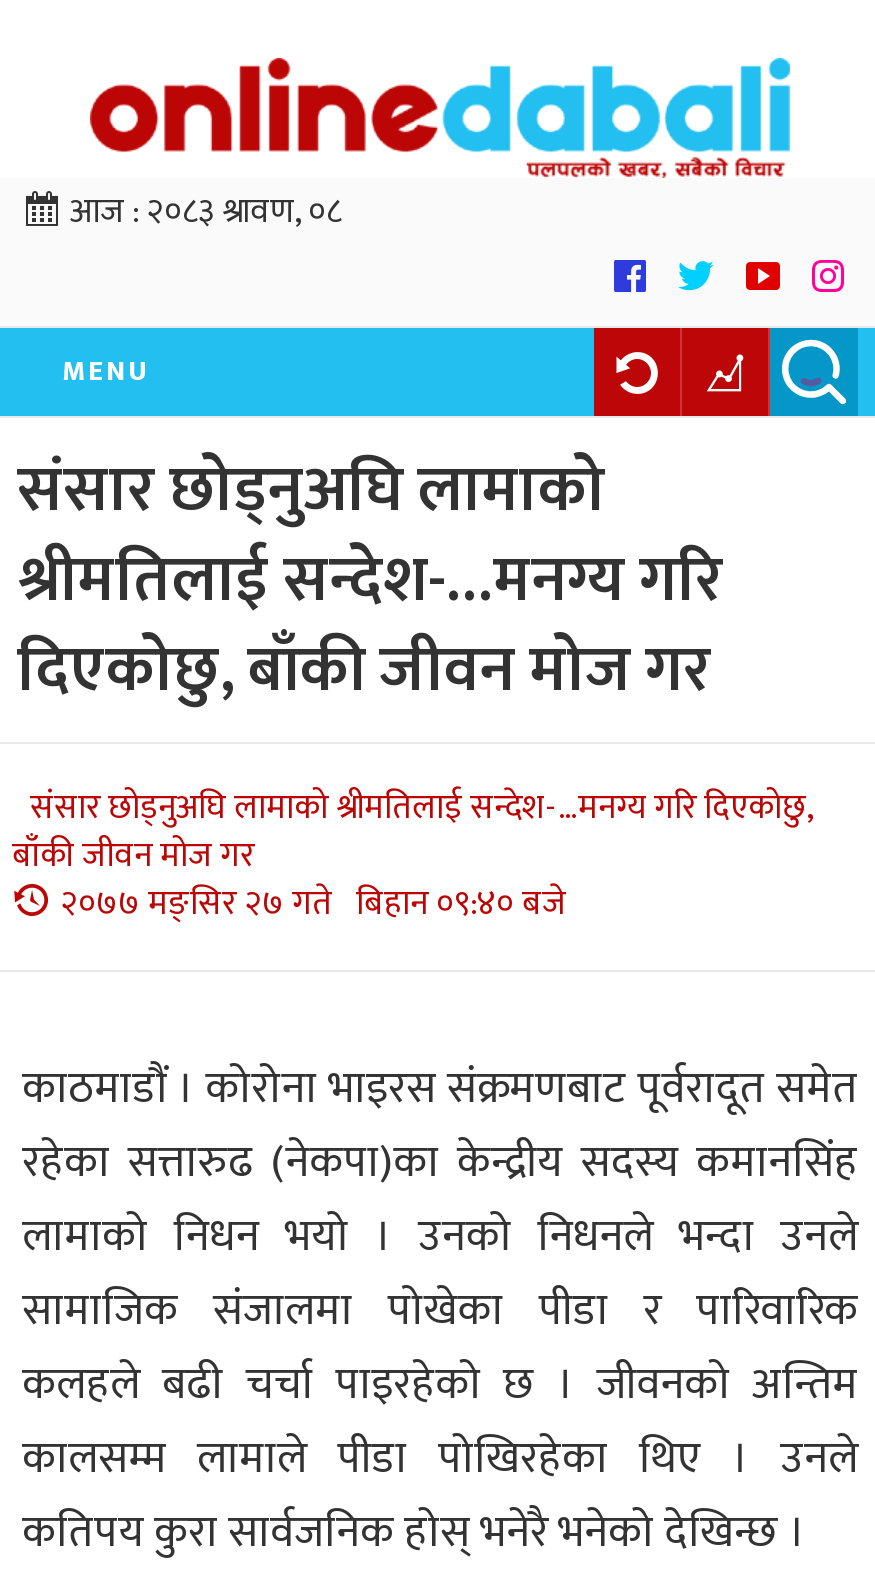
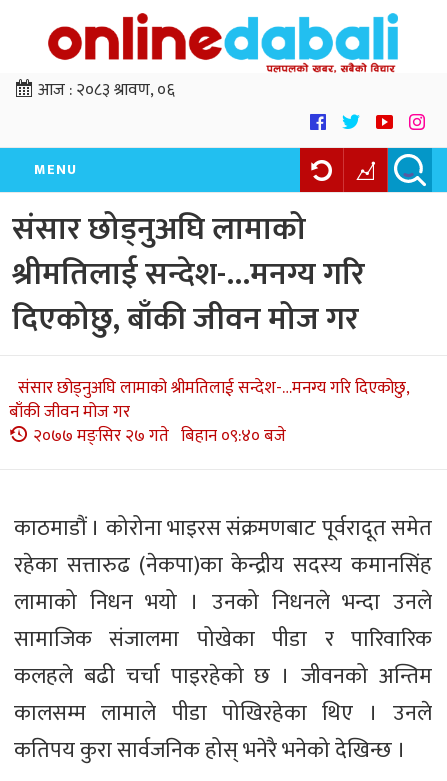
- आज : २०८३ श्रावण, ०८
+ आज : २०८३ श्रावण, ०६
